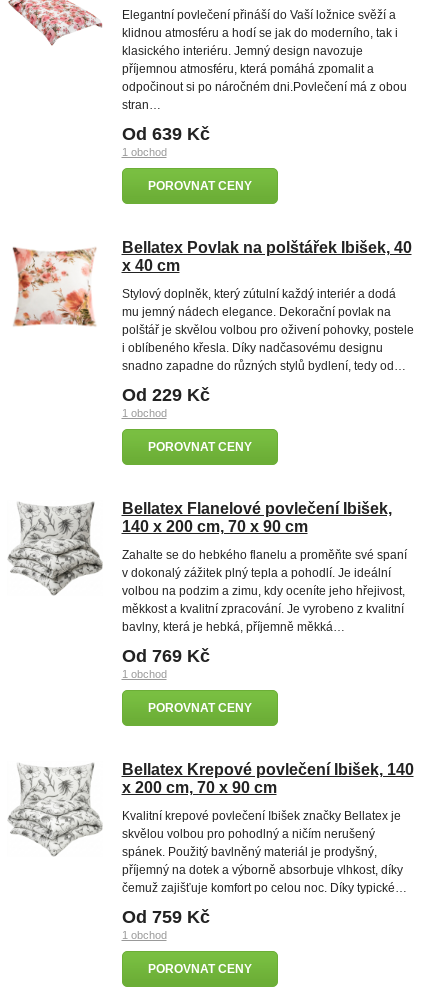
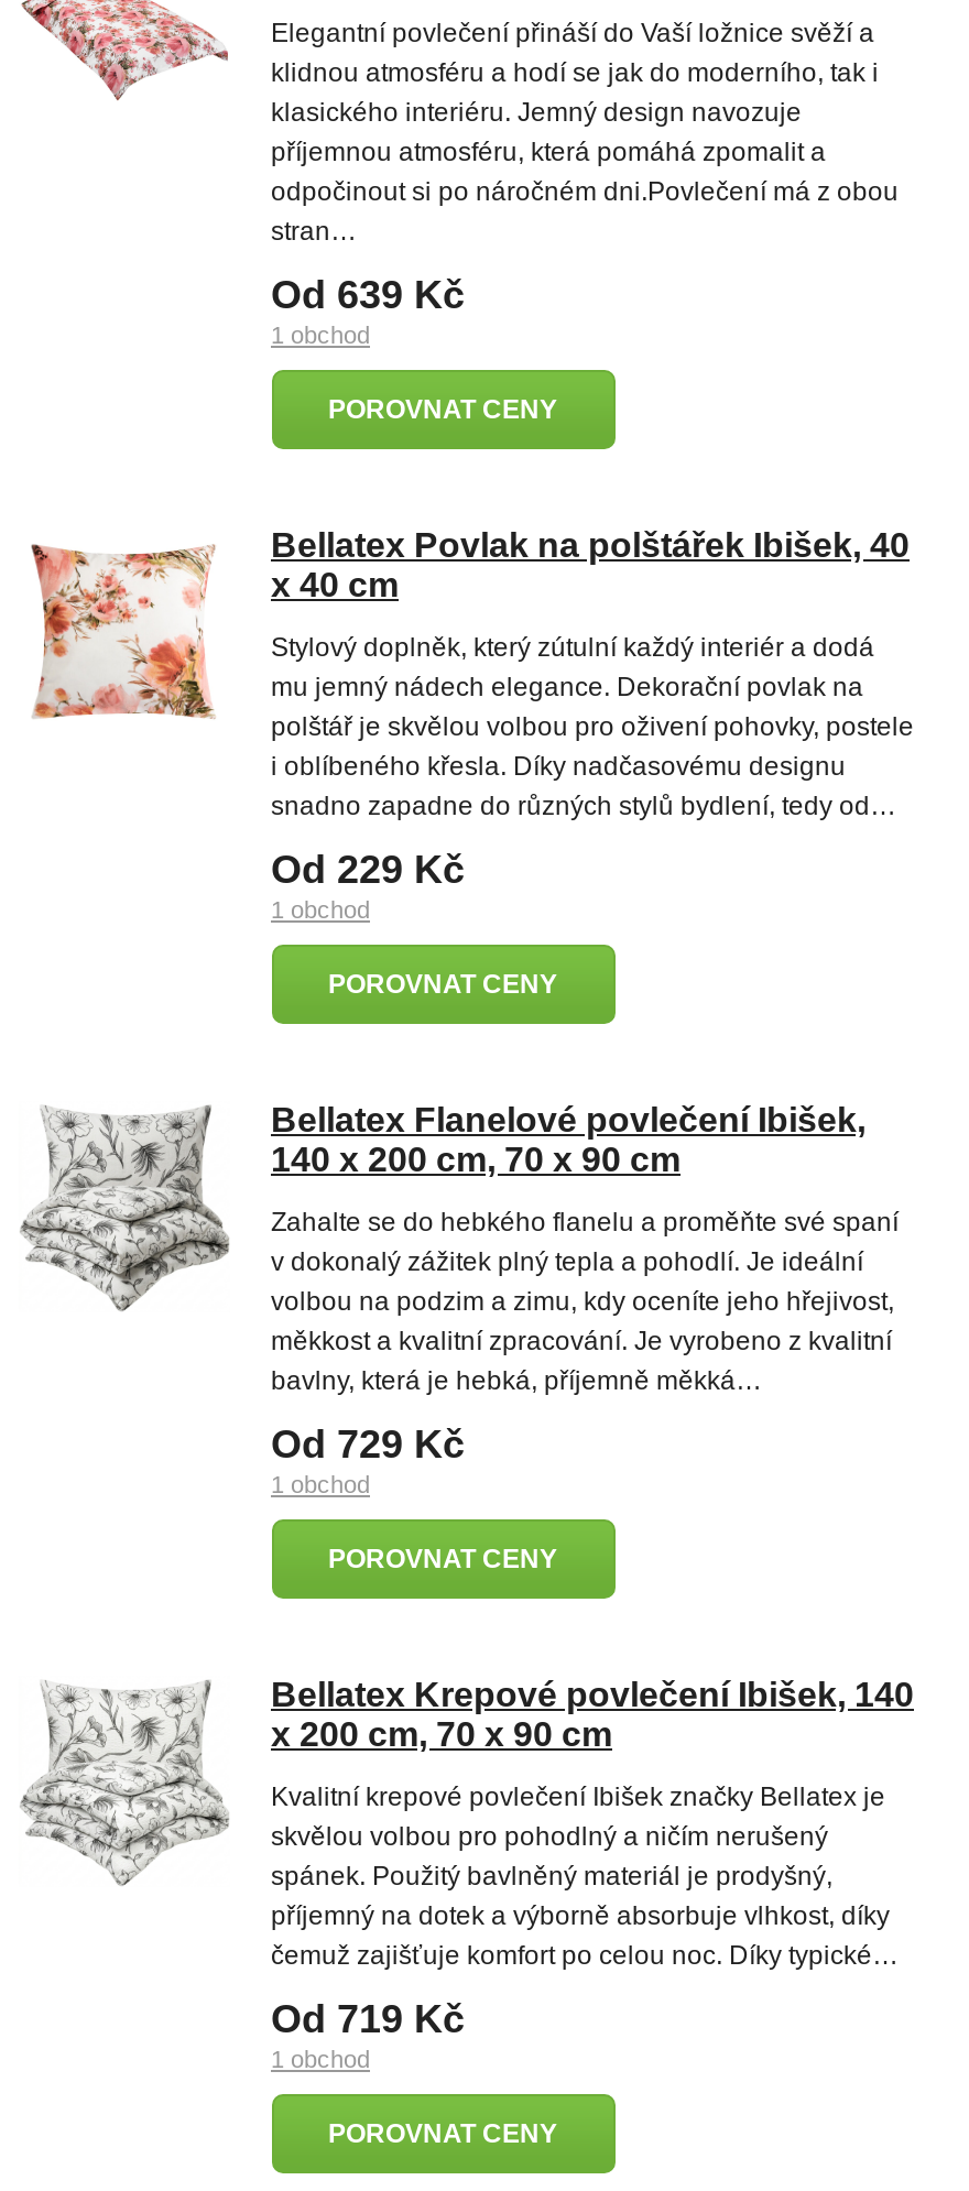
- Od 769 Kč
+ Od 729 Kč

- Od 759 Kč
+ Od 719 Kč
